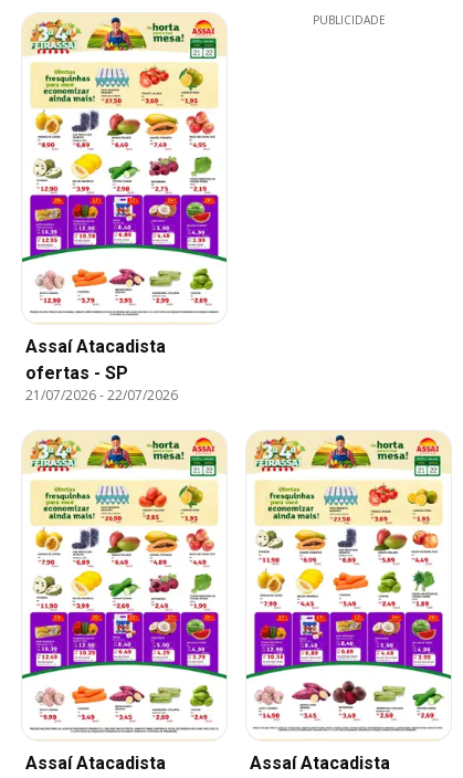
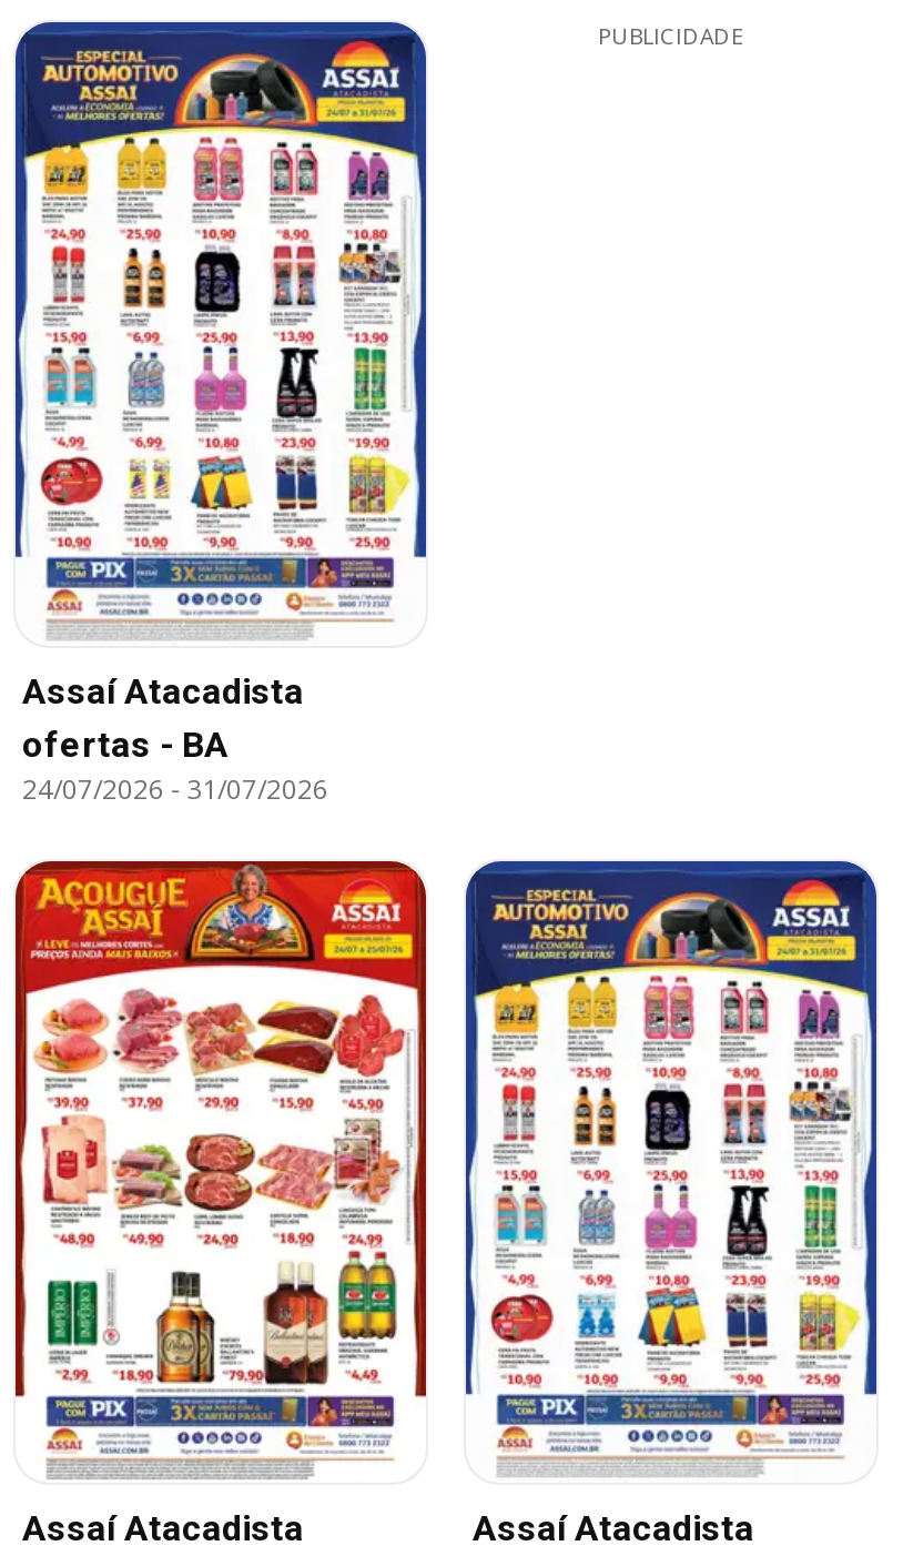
- [image]
- ofertas - SP
+ [image]
+ ofertas - BA

- 21/07/2026 - 22/07/2026
+ 24/07/2026 - 31/07/2026

- [image]
+ [image]

- [image]
+ [image]
